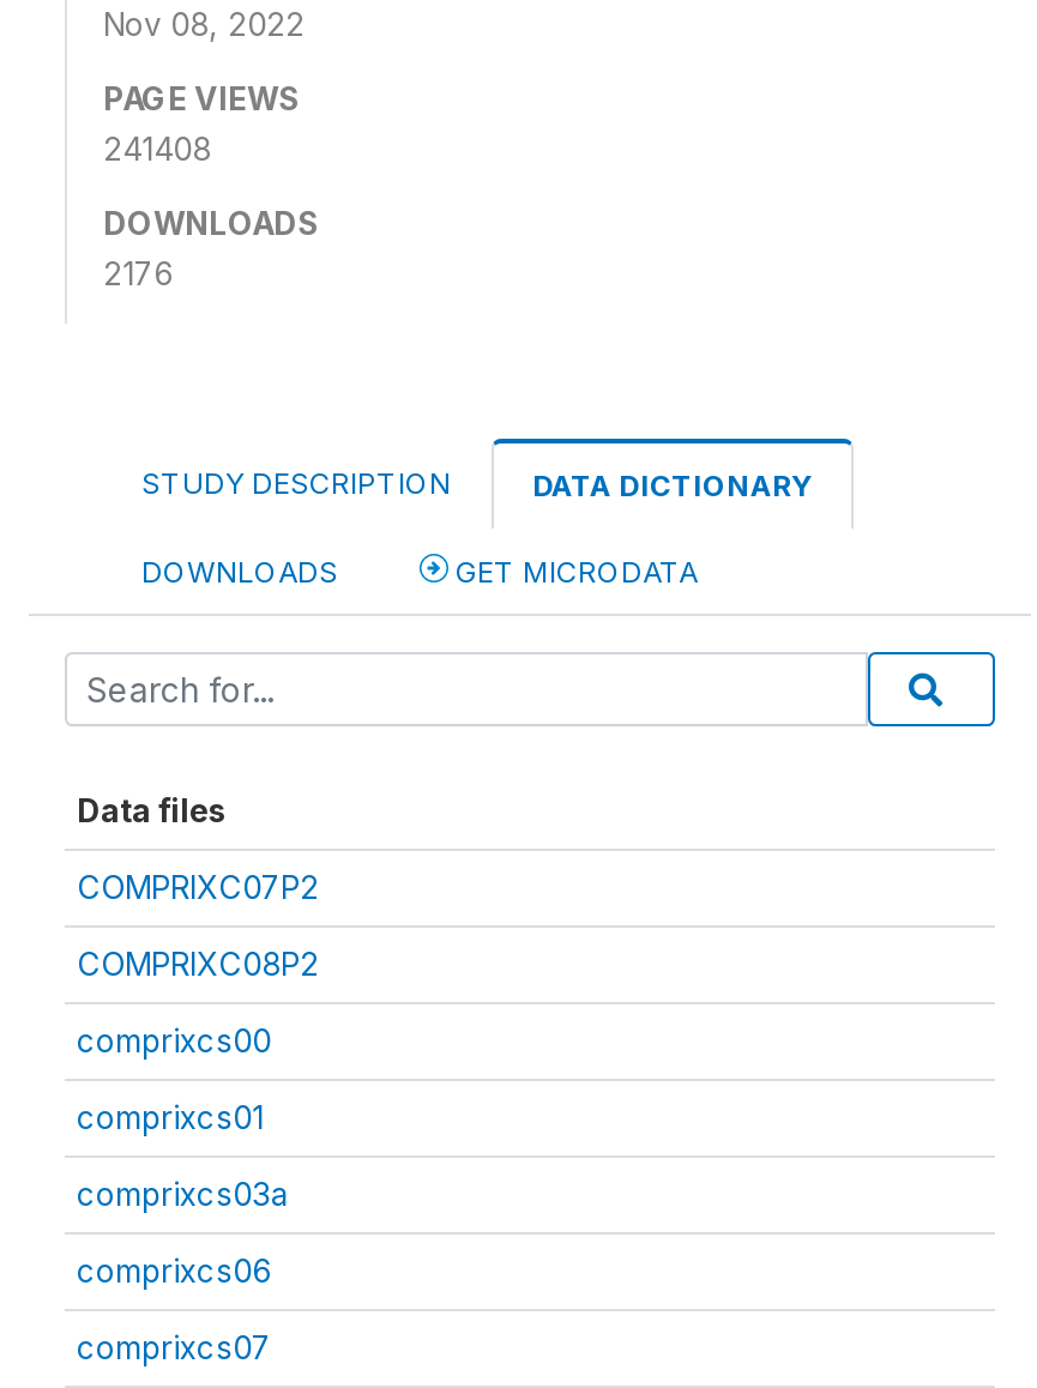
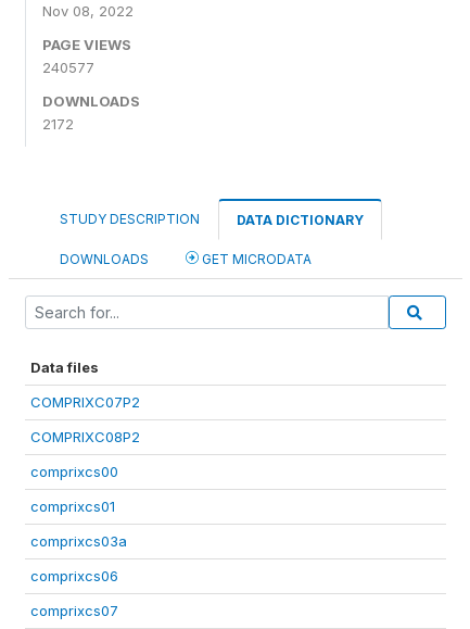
- 241408
+ 240577

- 2176
+ 2172
